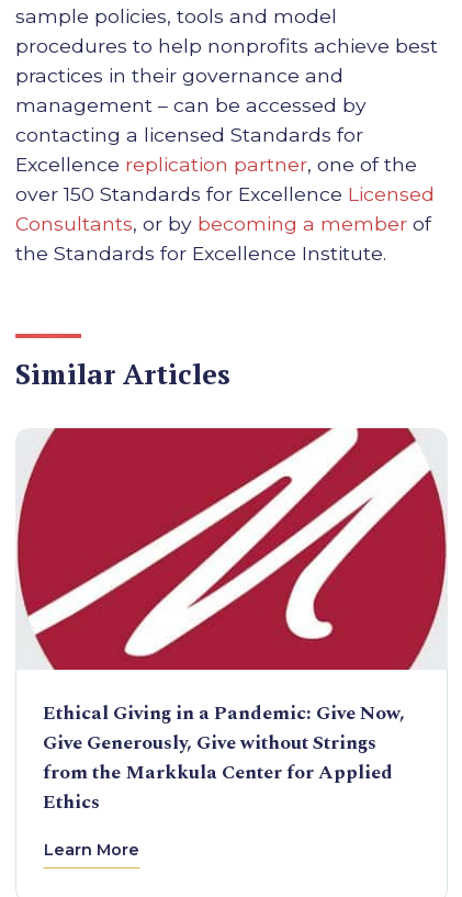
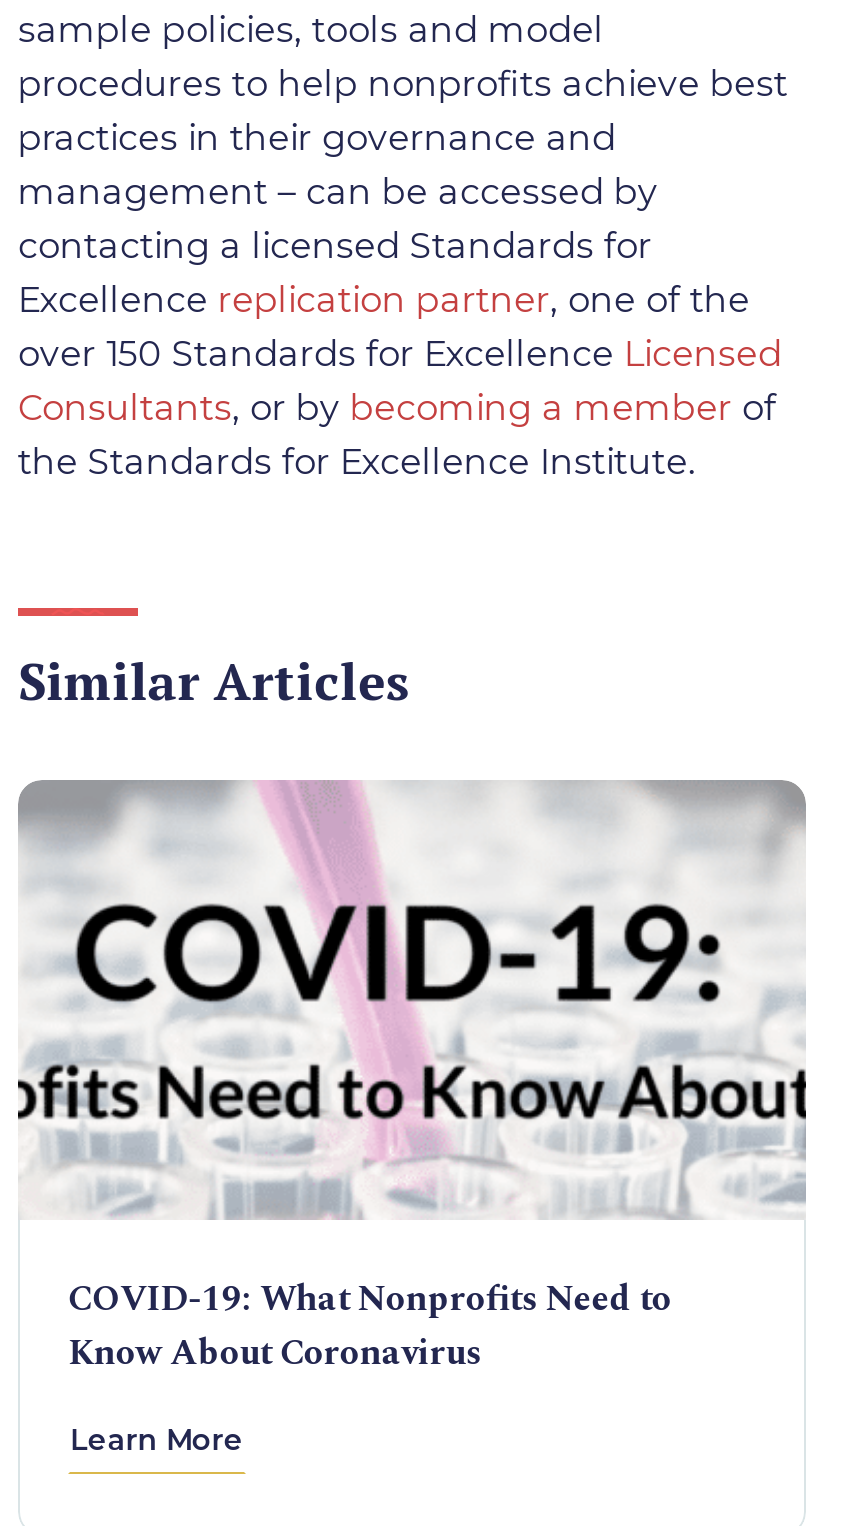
- [image]
- Ethical Giving in a Pandemic: Give Now,
- Give Generously, Give without Strings
- from the Markkula Center for Applied
- Ethics
+ [image]
+ COVID-19: What Nonprofits Need to
+ Know About Coronavirus
